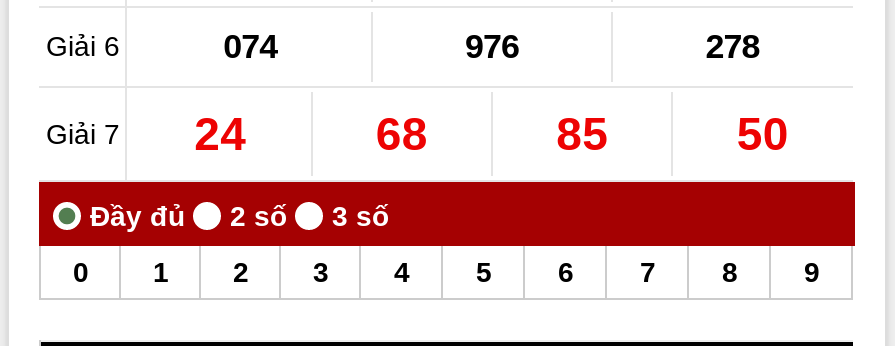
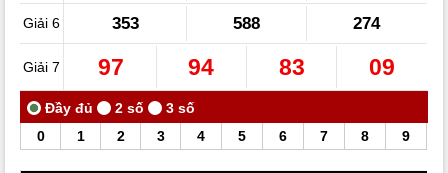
- 074
+ 353

- 976
+ 588

- 278
+ 274

- 24
+ 97

- 68
+ 94

- 85
+ 83

- 50
+ 09
